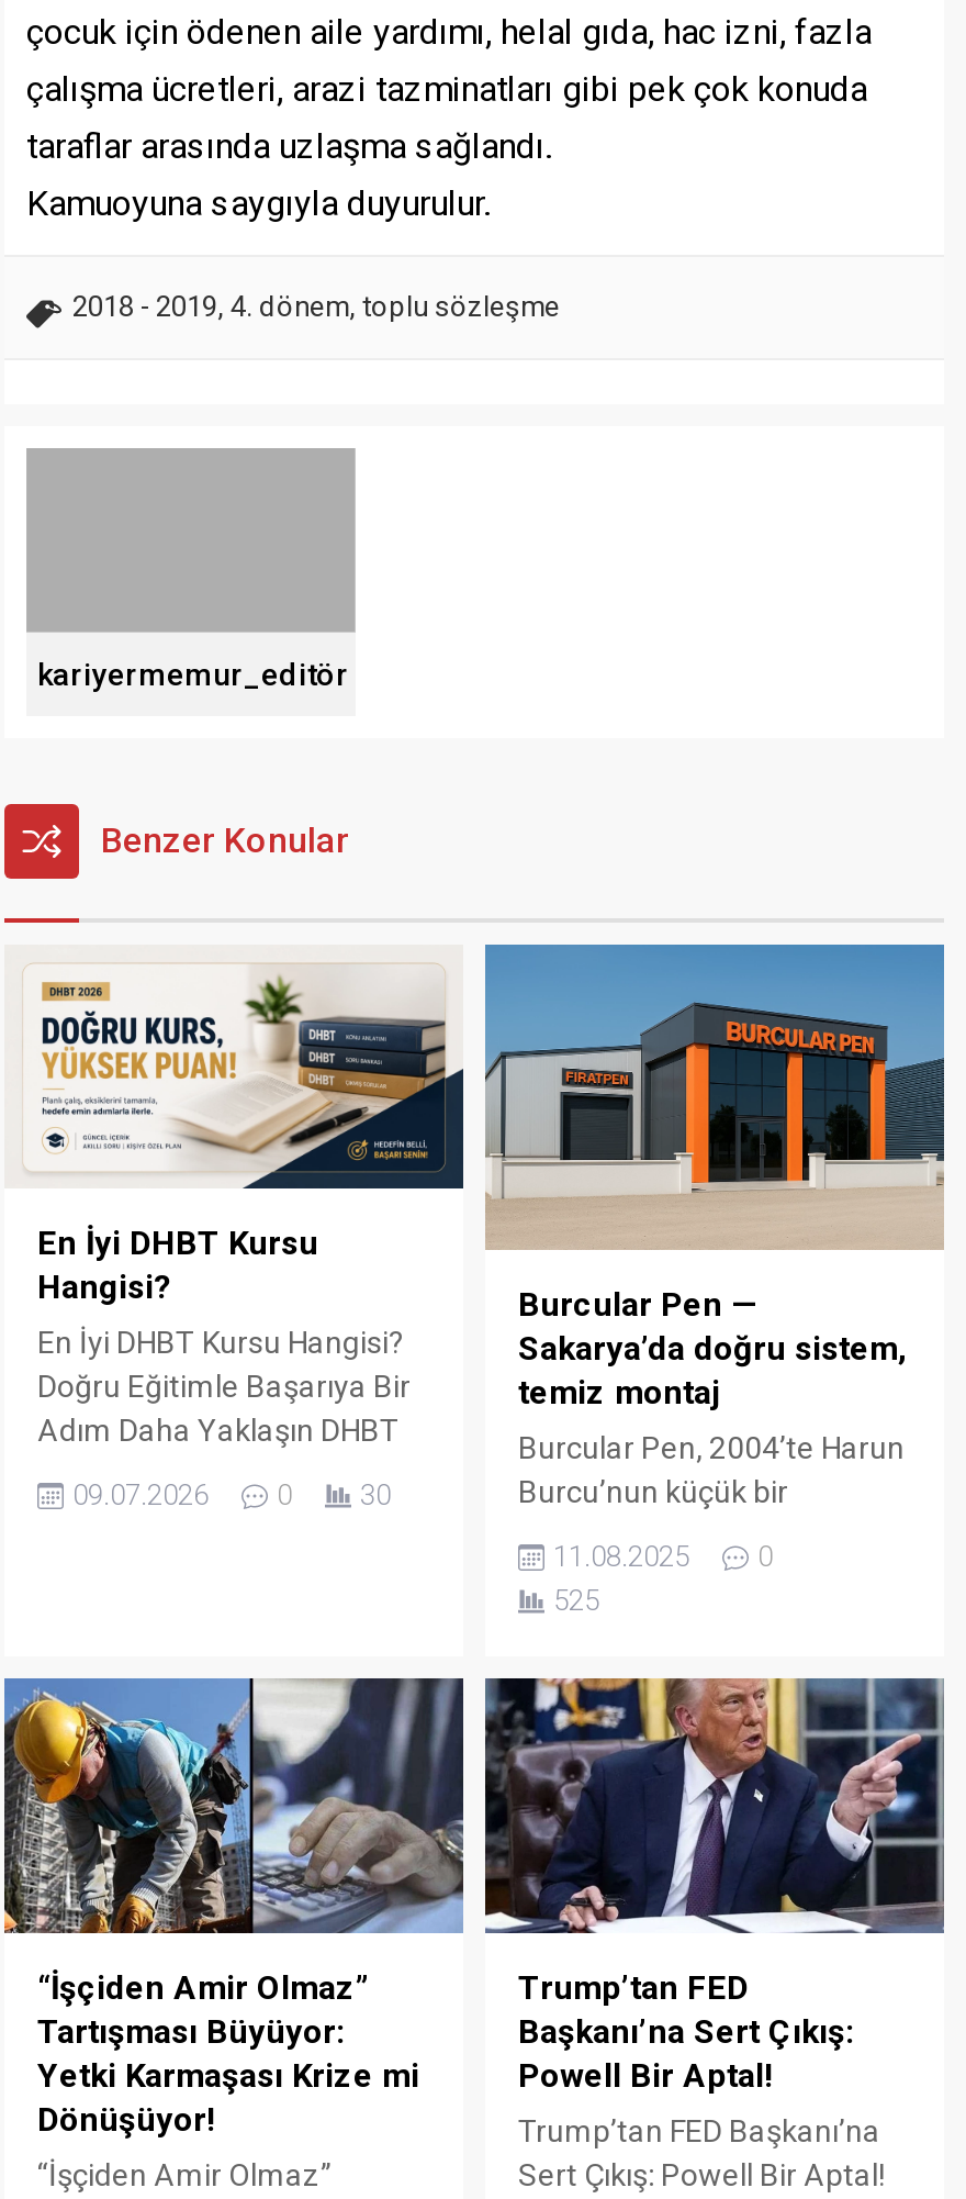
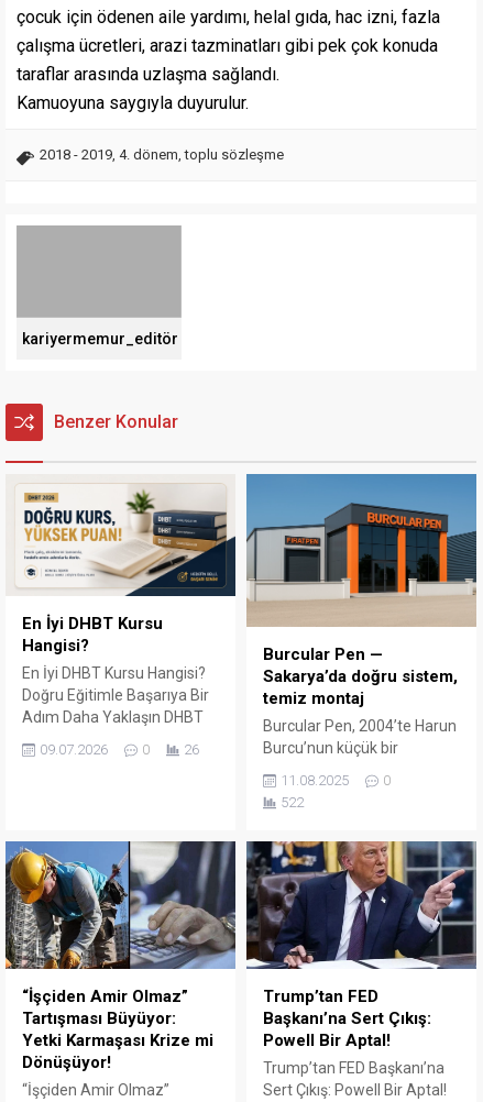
- 30
+ 26

- 525
+ 522
